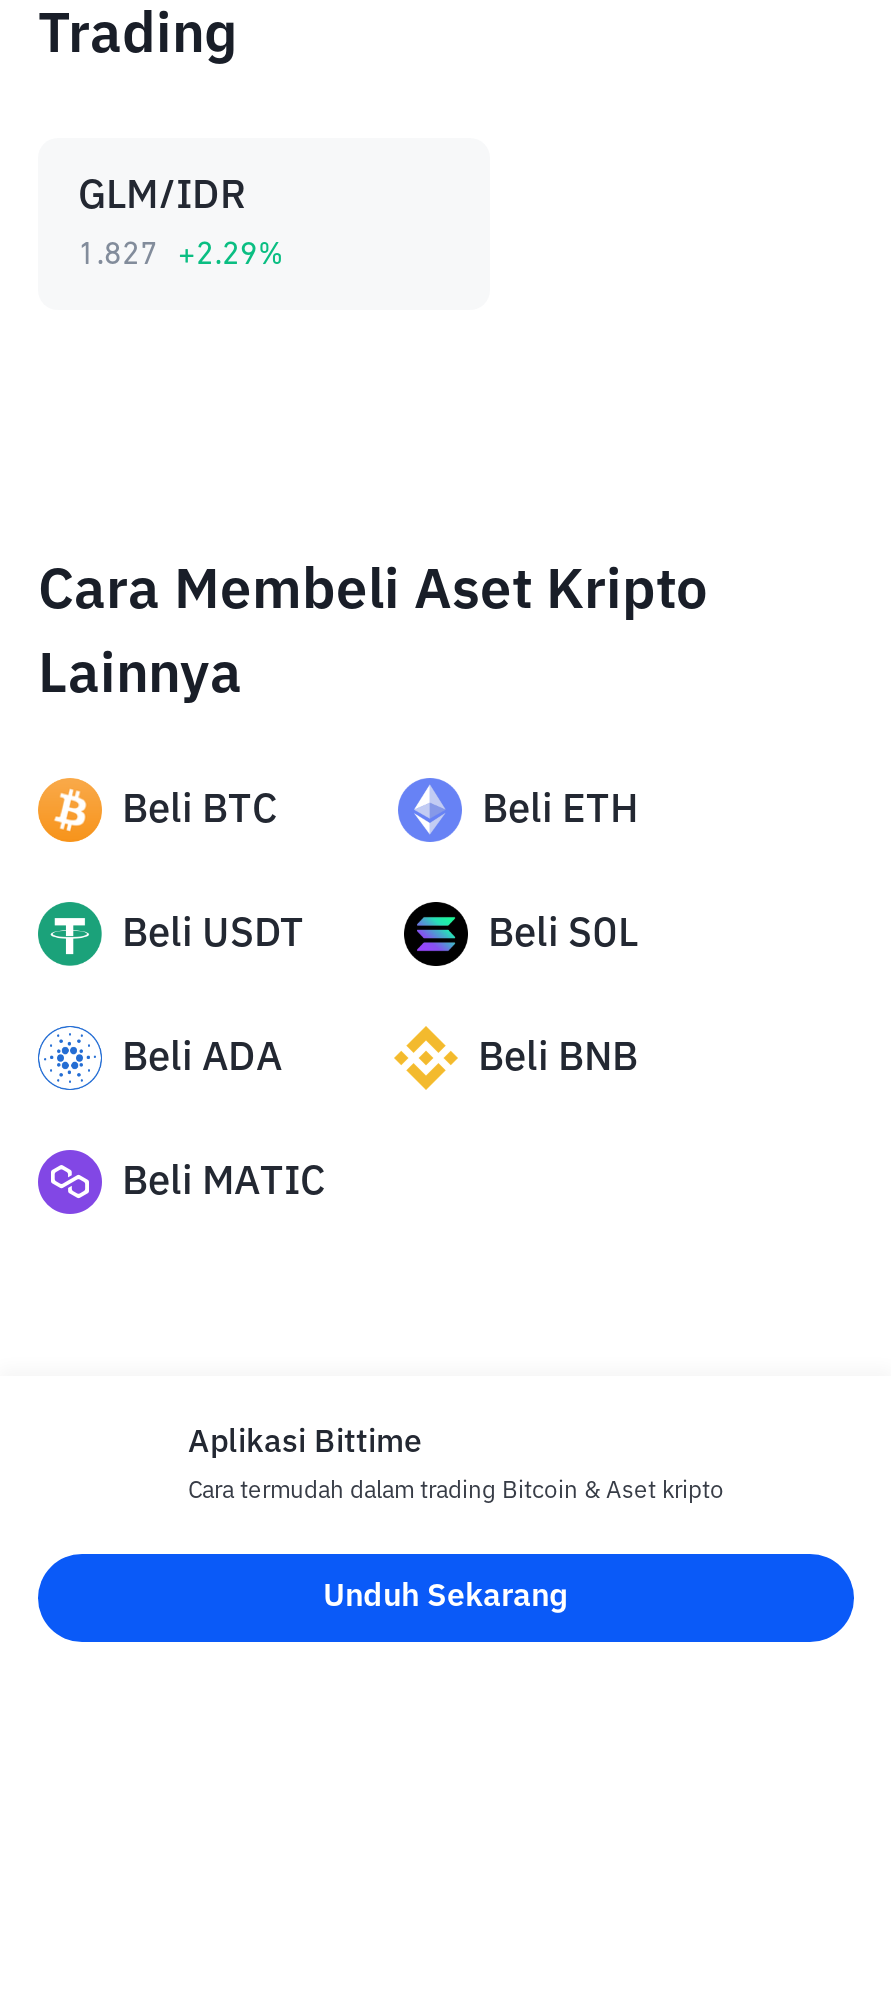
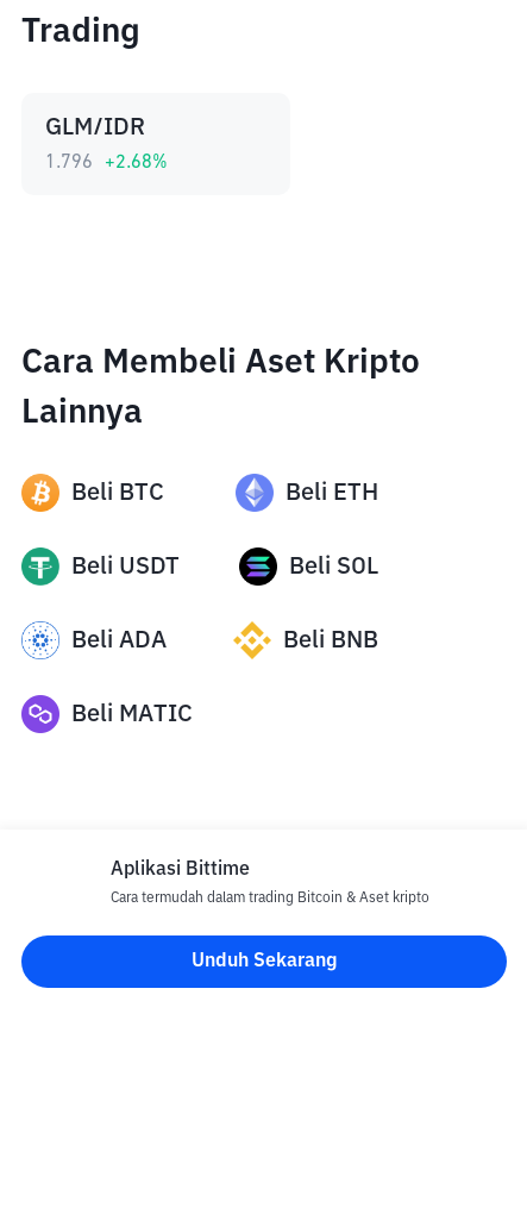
- 1.827
+ 1.796

- +2.29%
+ +2.68%
